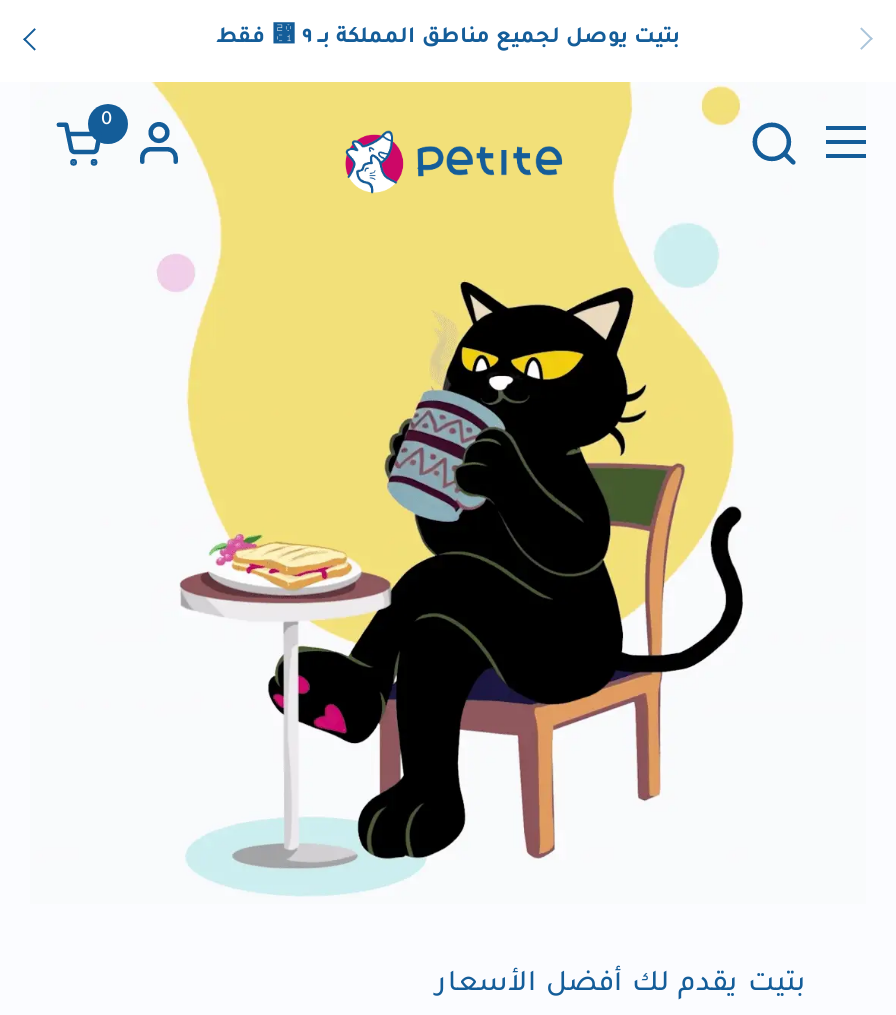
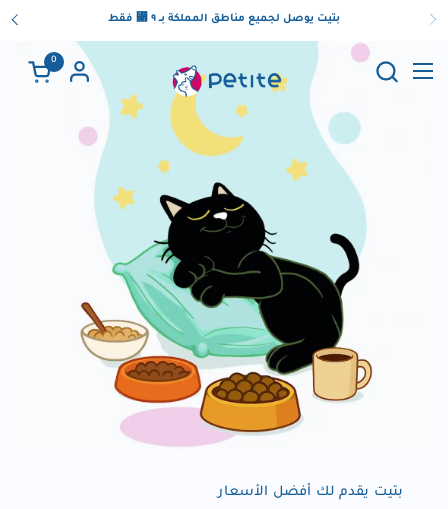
- [image]
+ [image]
